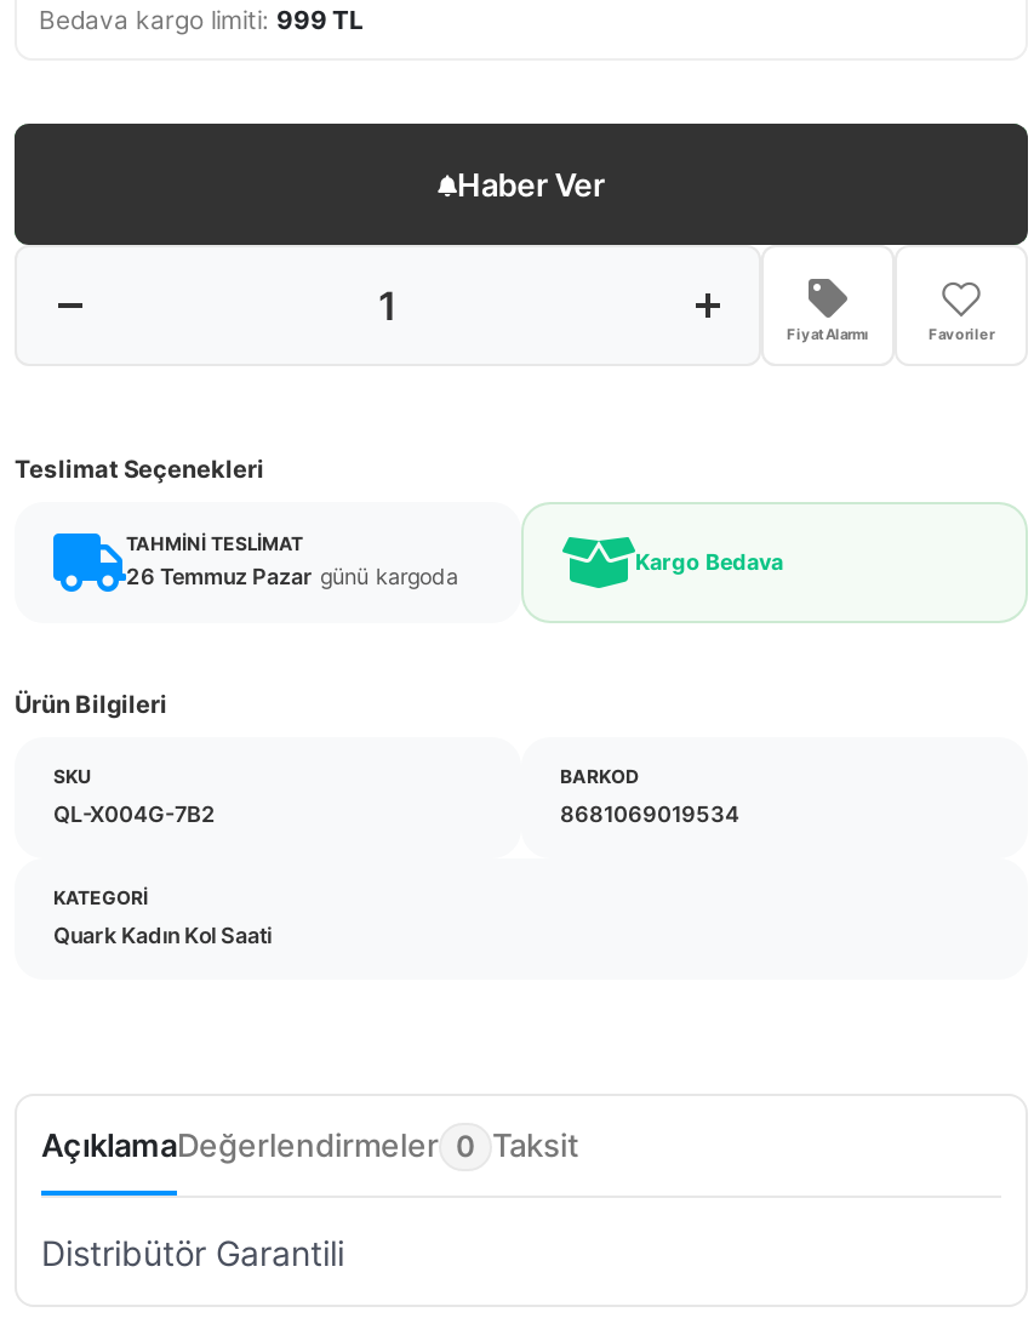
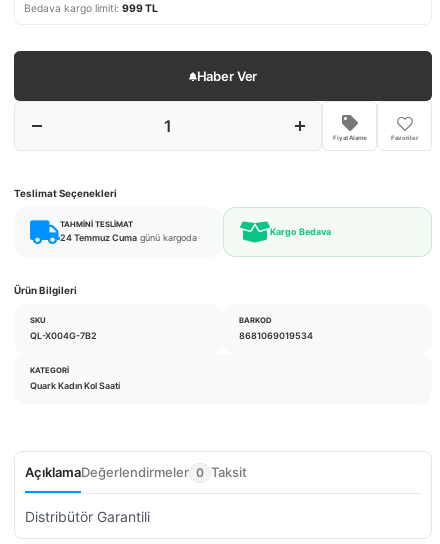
- 26 Temmuz Pazar günü kargoda
+ 24 Temmuz Cuma günü kargoda
